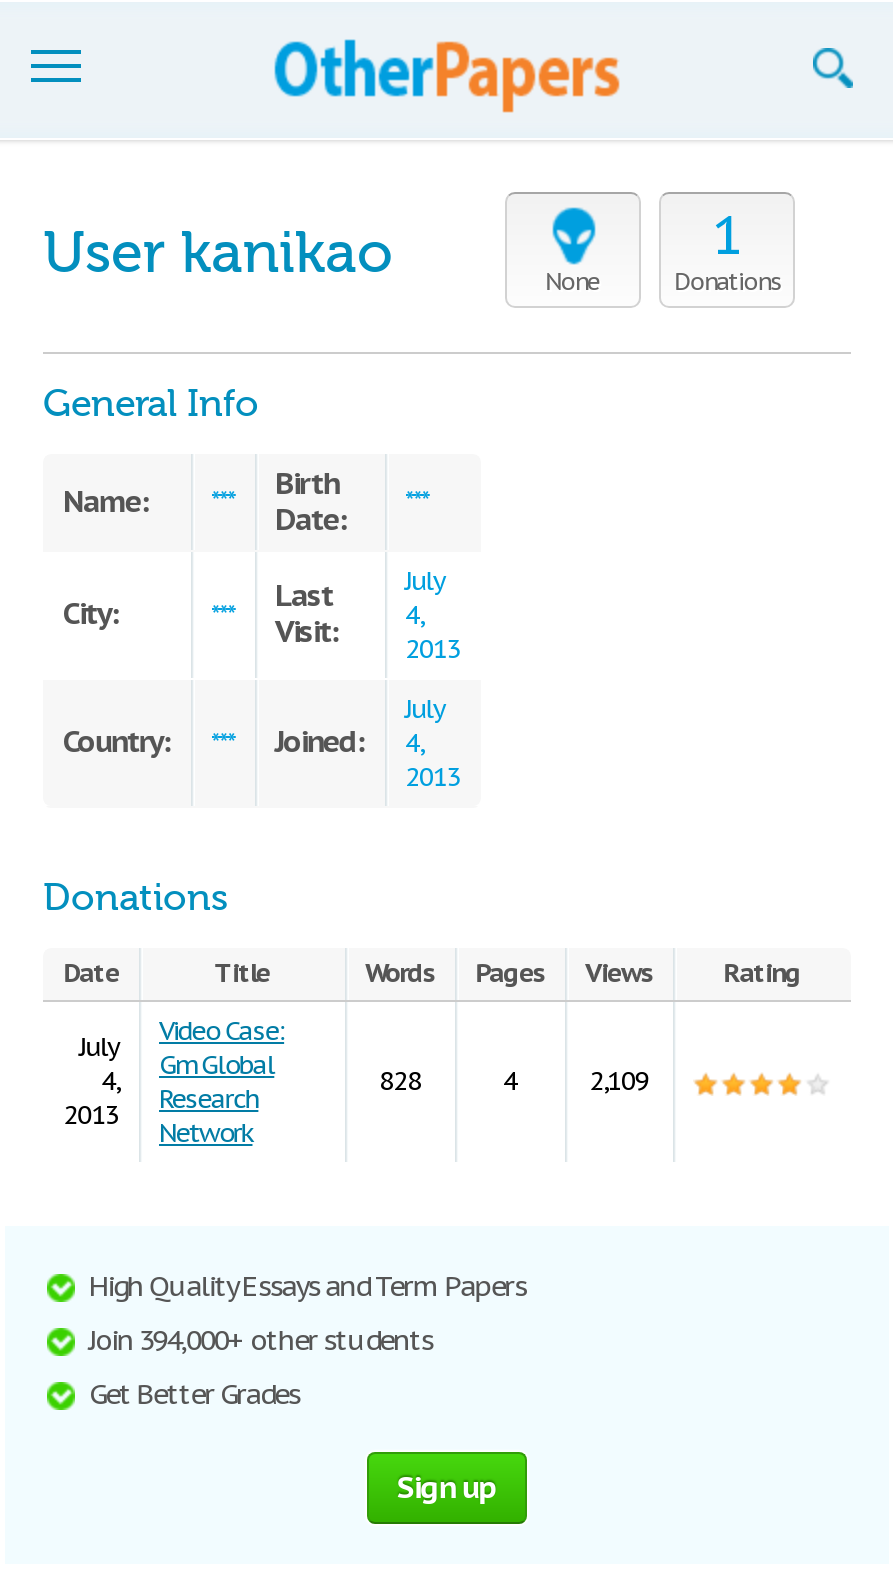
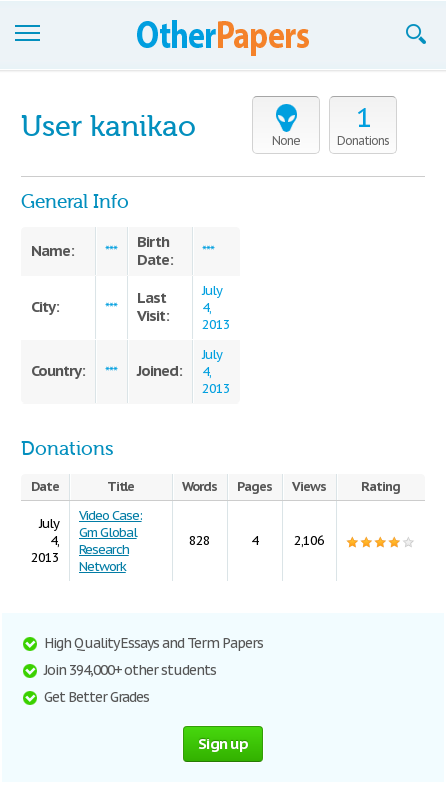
- 2,109
+ 2,106
